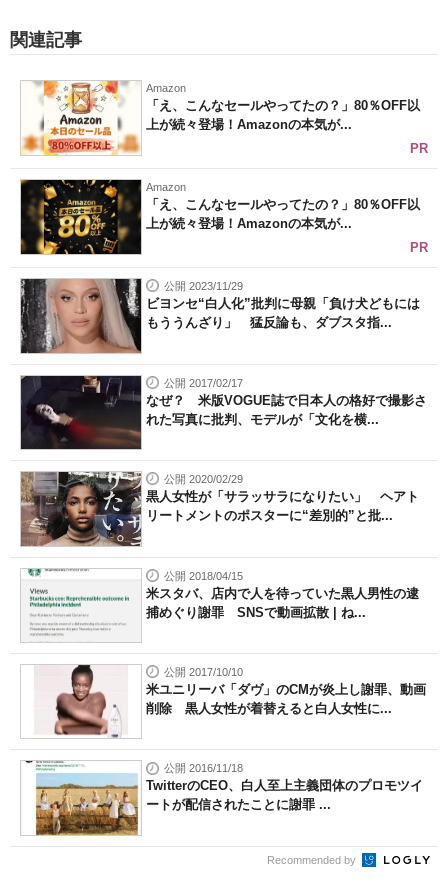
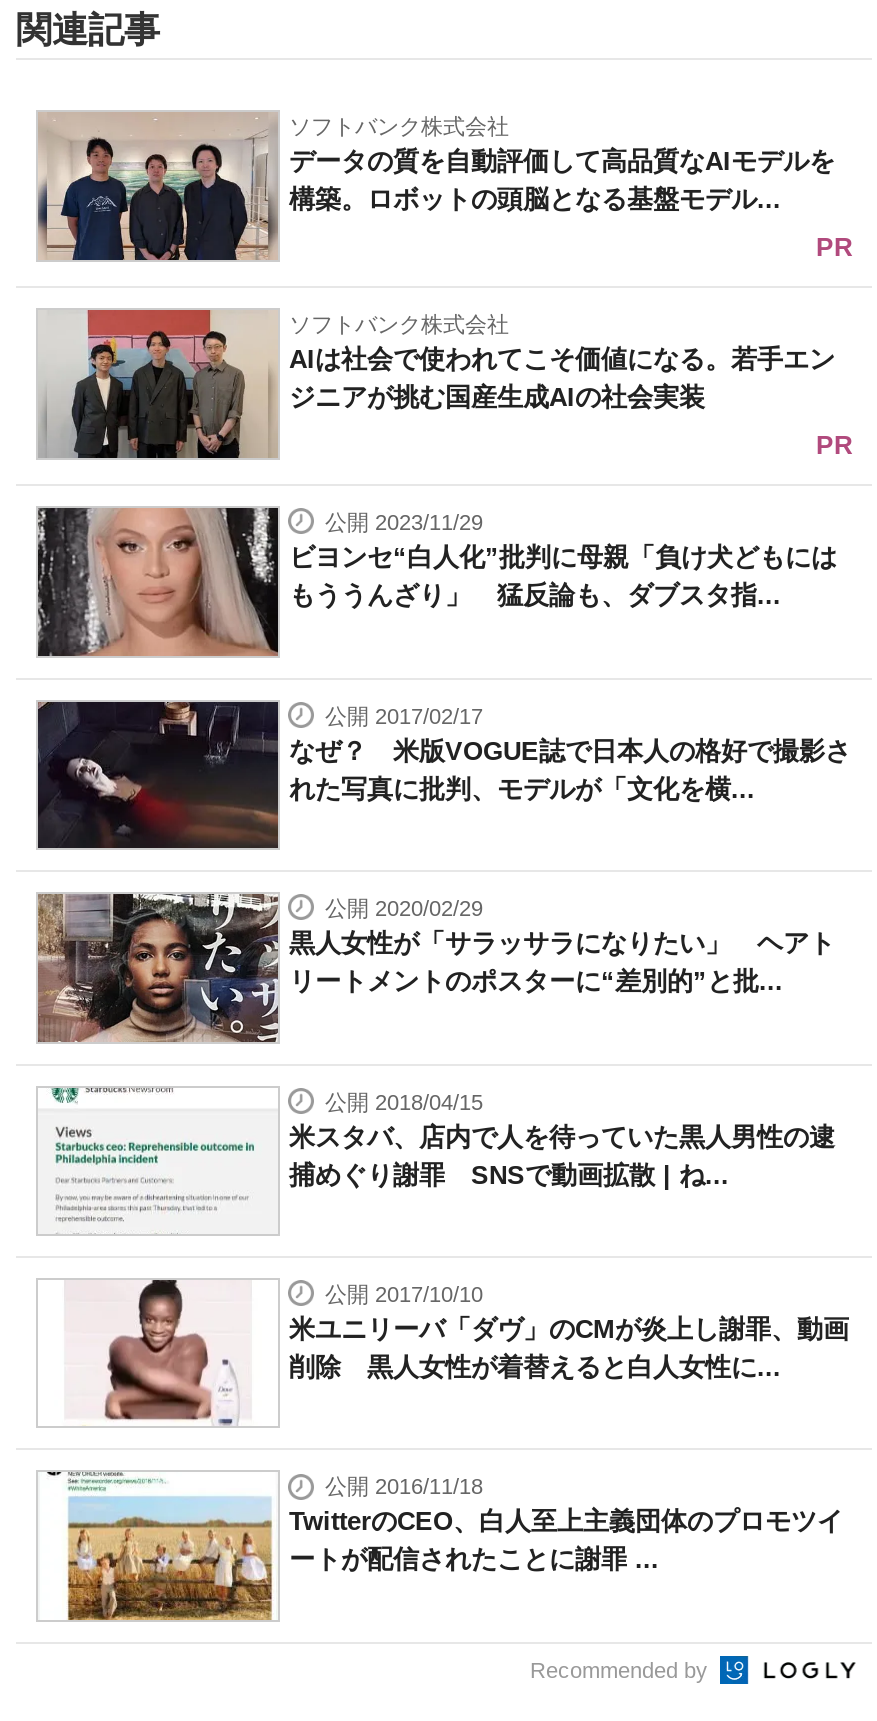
- [image]
- Amazon
- 「え、こんなセールやってたの？」80％OFF以
- 上が続々登場！Amazonの本気が...
+ [image]
+ ソフトバンク株式会社
+ データの質を自動評価して高品質なAIモデルを
+ 構築。ロボットの頭脳となる基盤モデル...

- [image]
- Amazon
- 「え、こんなセールやってたの？」80％OFF以
- 上が続々登場！Amazonの本気が...
+ [image]
+ ソフトバンク株式会社
+ AIは社会で使われてこそ価値になる。若手エン
+ ジニアが挑む国産生成AIの社会実装
